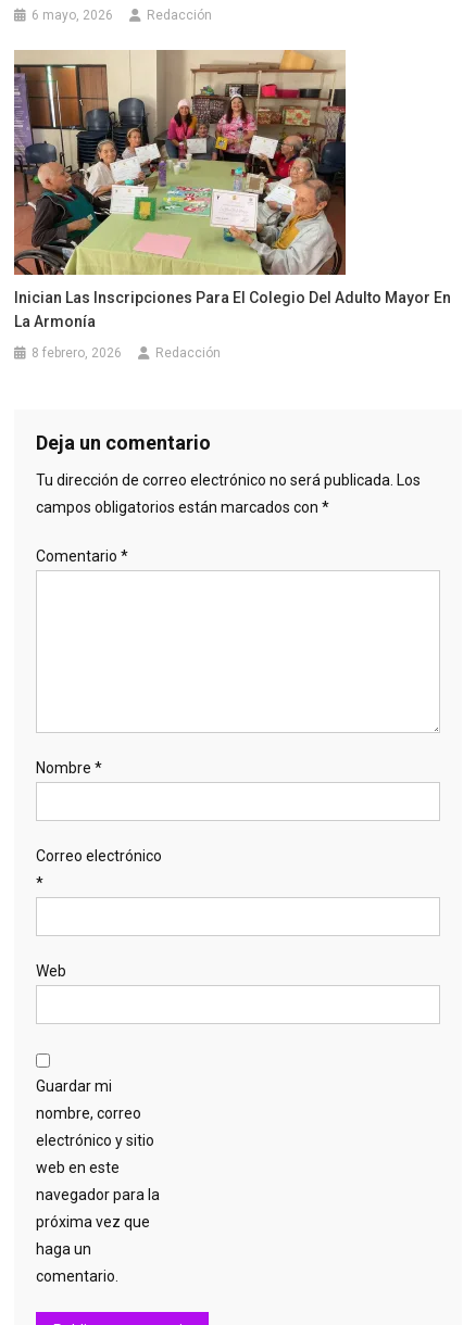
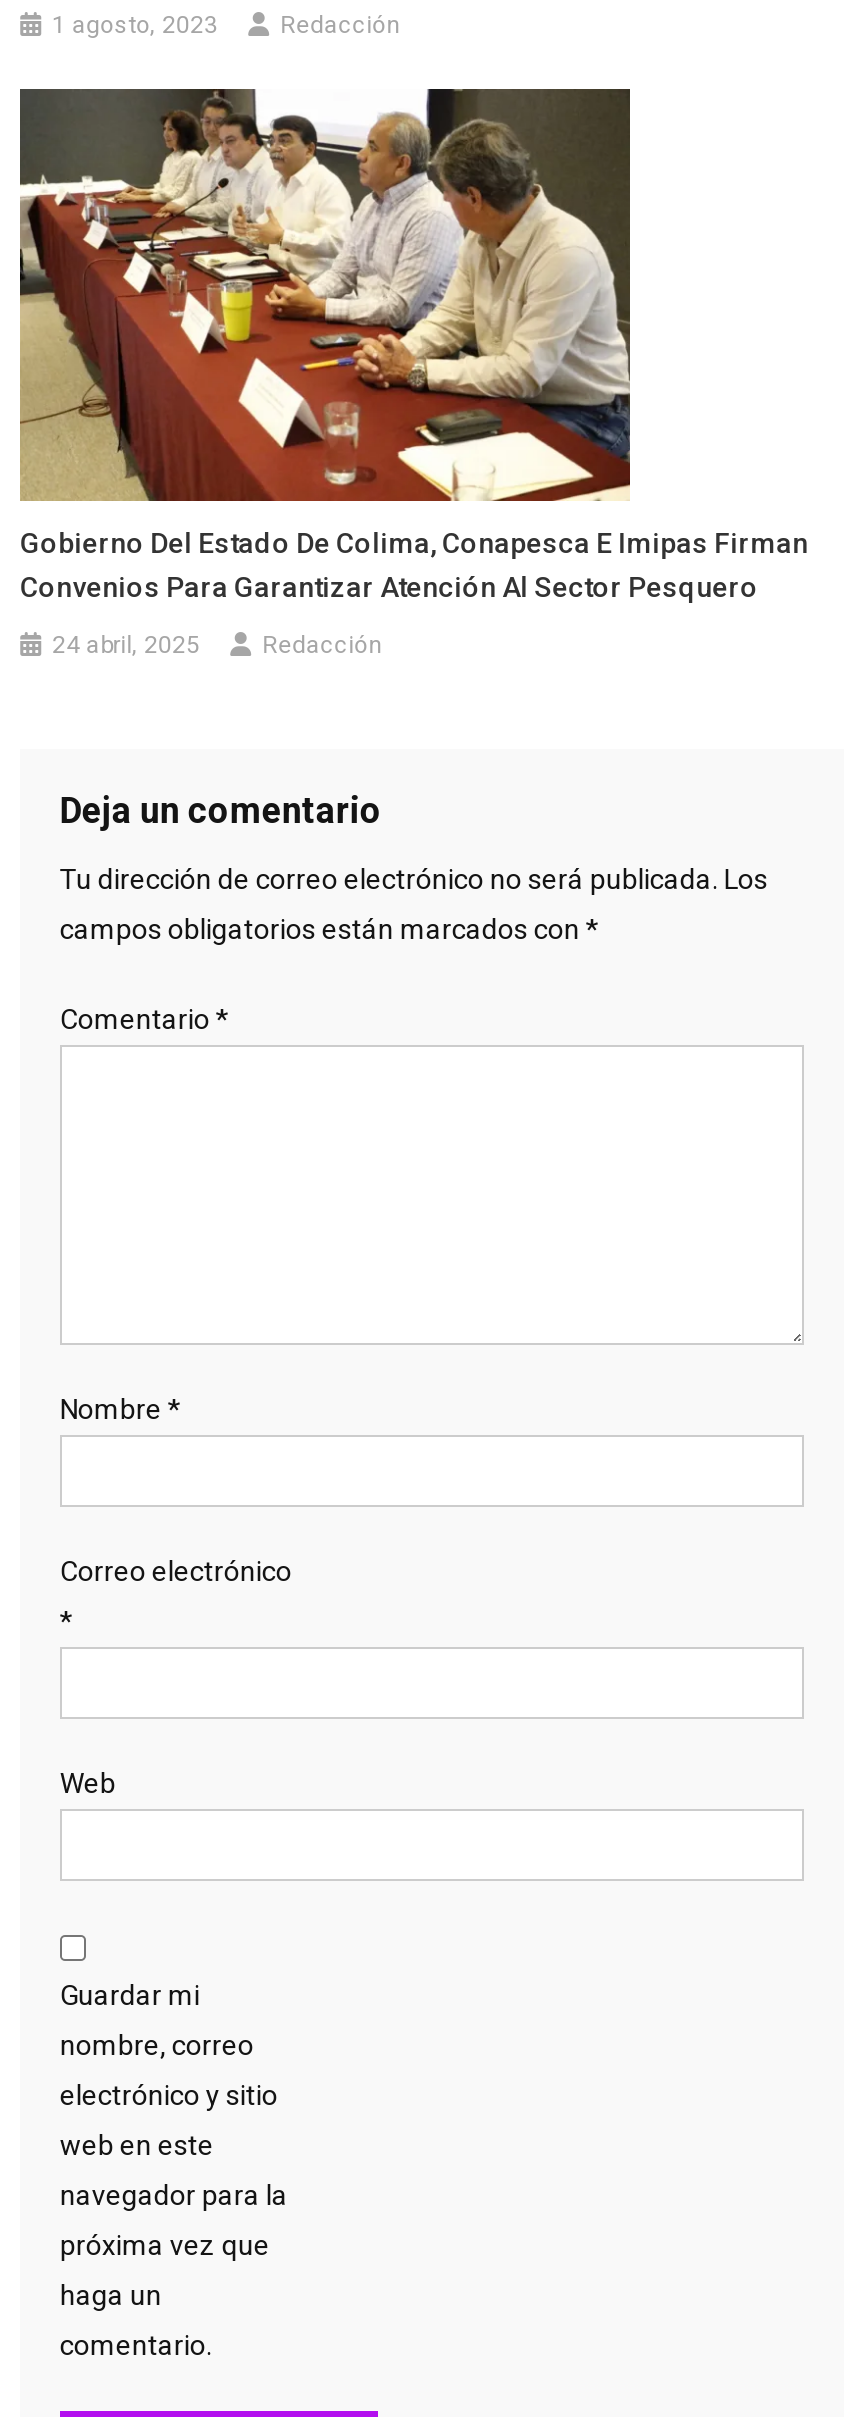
- 6 mayo, 2026
+ 1 agosto, 2023

- [image]
- Inician Las Inscripciones Para El Colegio Del Adulto Mayor En
- La Armonía
+ [image]
+ Gobierno Del Estado De Colima, Conapesca E Imipas Firman
+ Convenios Para Garantizar Atención Al Sector Pesquero

- 8 febrero, 2026
+ 24 abril, 2025
